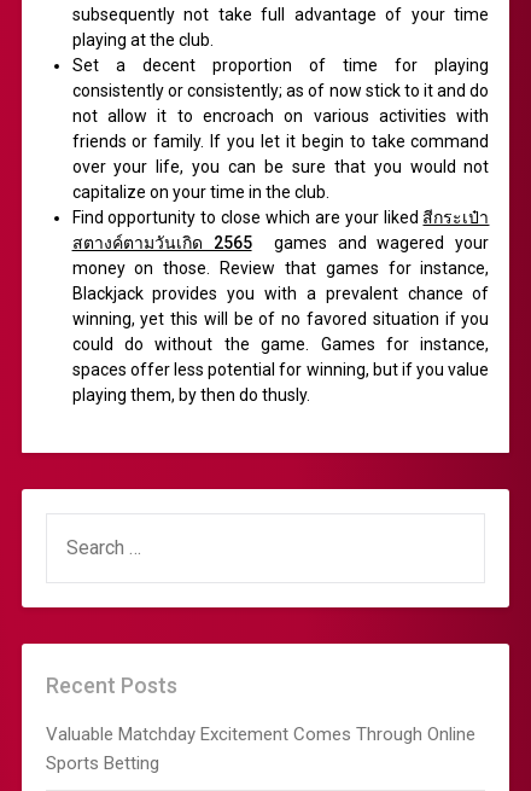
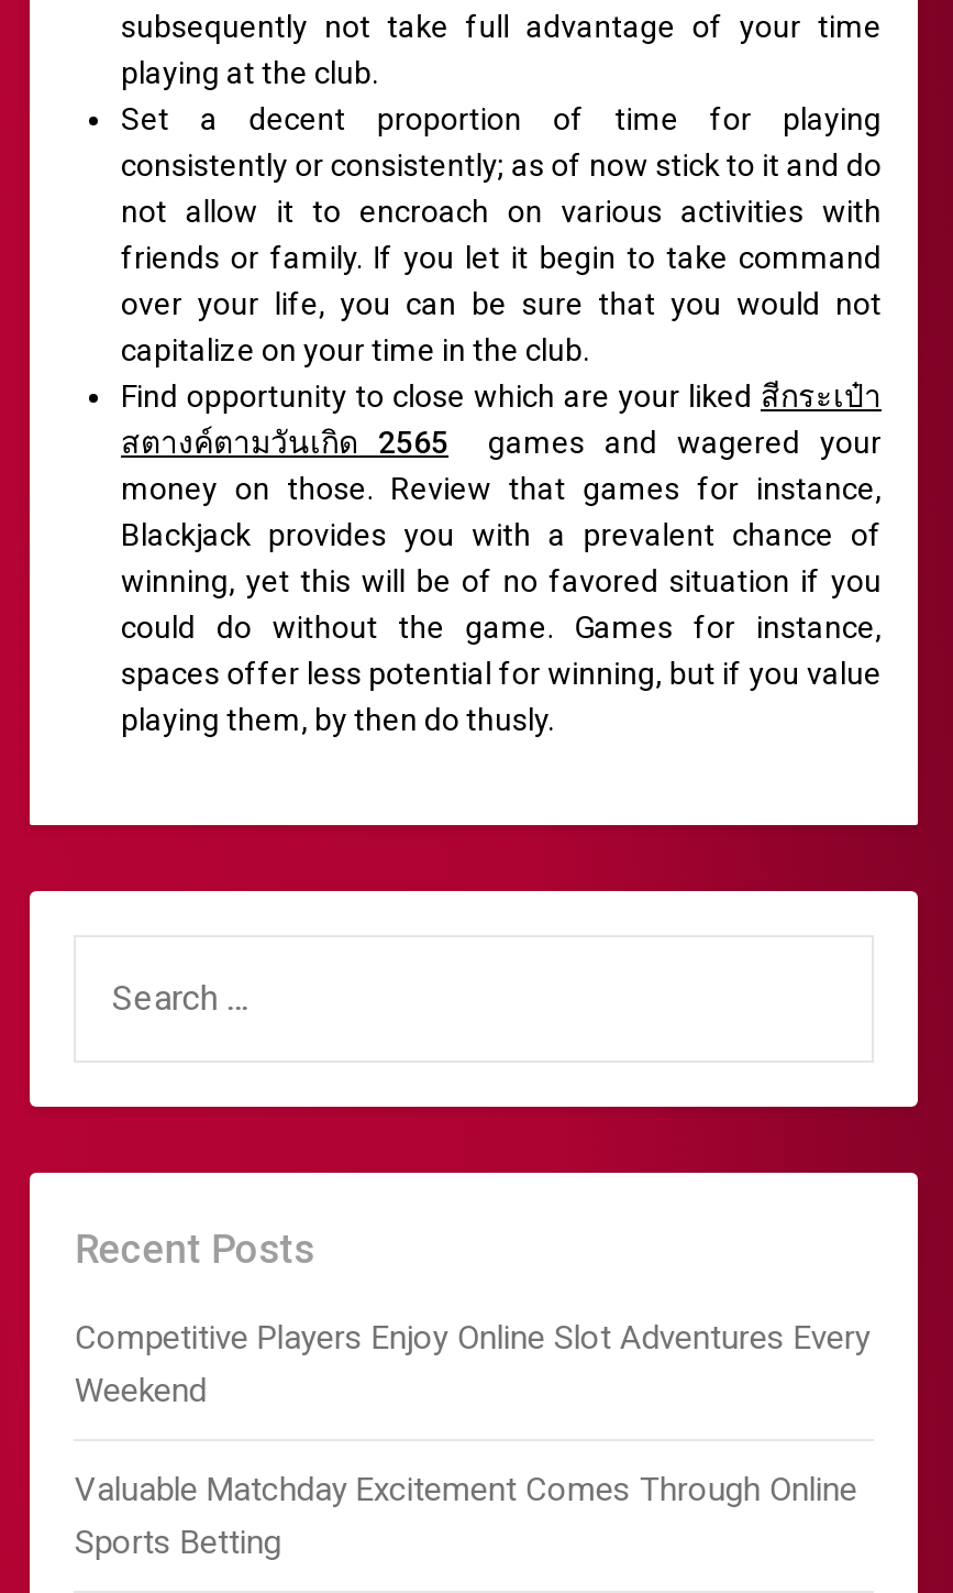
+ Competitive Players Enjoy Online Slot Adventures Every
+ Weekend
